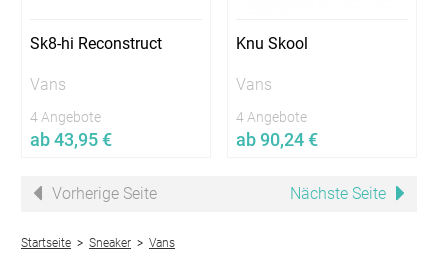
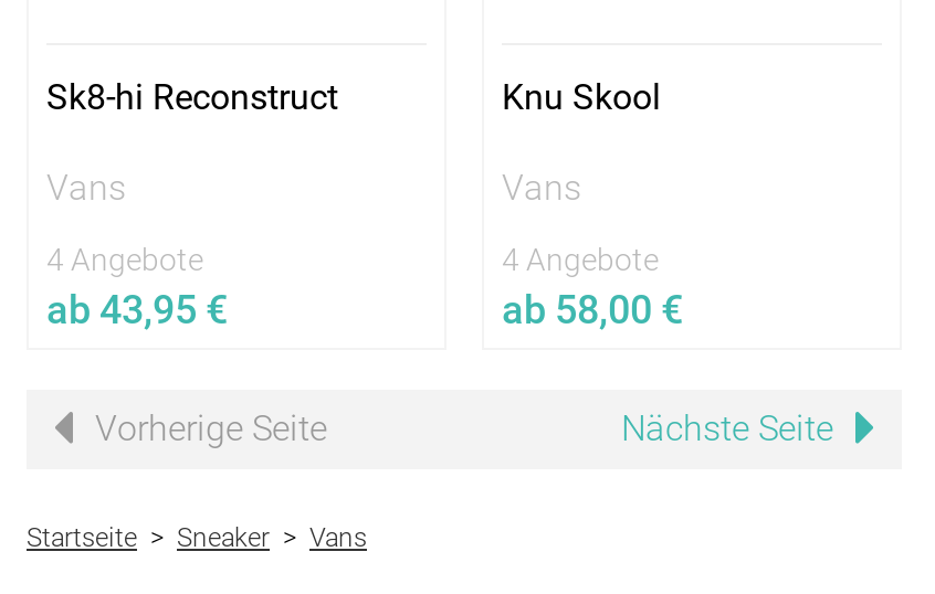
- ab 90,24 €
+ ab 58,00 €
